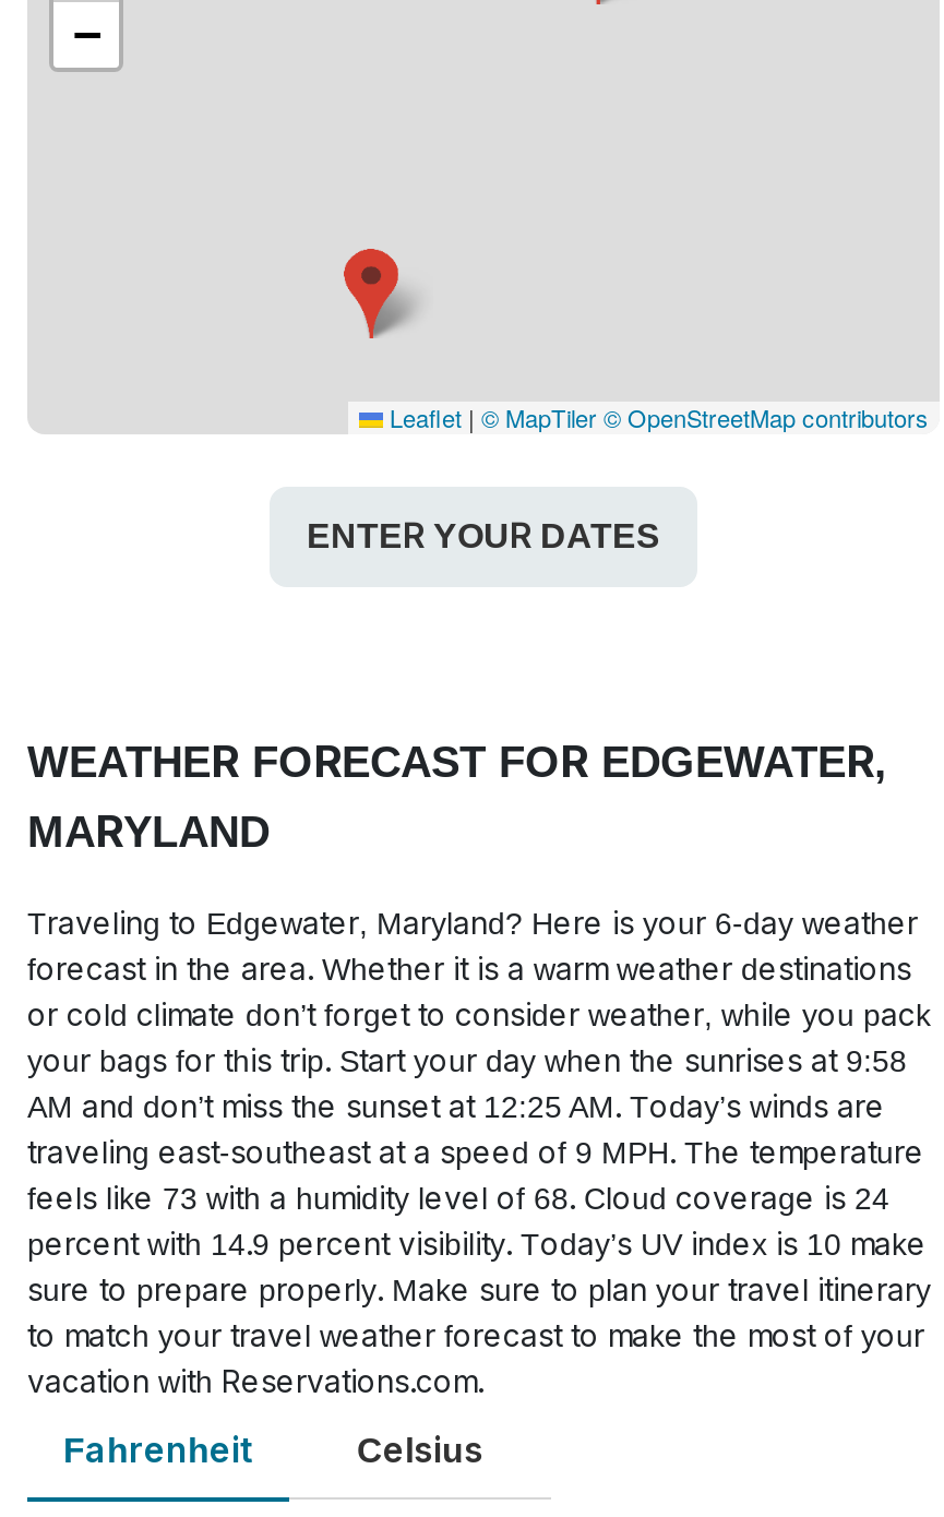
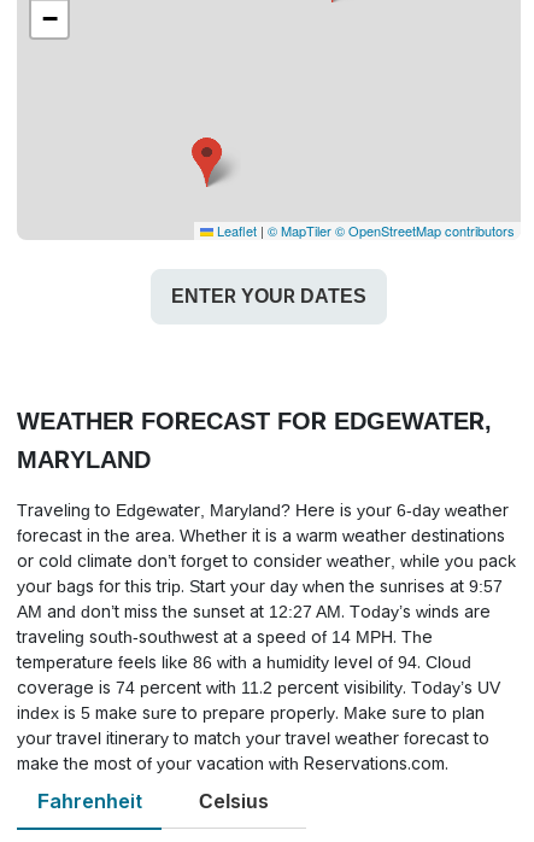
- your bags for this trip. Start your day when the sunrises at 9:58
- AM and don’t miss the sunset at 12:25 AM. Today’s winds are
- traveling east-southeast at a speed of 9 MPH. The temperature
- feels like 73 with a humidity level of 68. Cloud coverage is 24
- percent with 14.9 percent visibility. Today’s UV index is 10 make
- sure to prepare properly. Make sure to plan your travel itinerary
- to match your travel weather forecast to make the most of your
- vacation with Reservations.com.
+ your bags for this trip. Start your day when the sunrises at 9:57
+ AM and don’t miss the sunset at 12:27 AM. Today’s winds are
+ traveling south-southwest at a speed of 14 MPH. The
+ temperature feels like 86 with a humidity level of 94. Cloud
+ coverage is 74 percent with 11.2 percent visibility. Today’s UV
+ index is 5 make sure to prepare properly. Make sure to plan
+ your travel itinerary to match your travel weather forecast to
+ make the most of your vacation with Reservations.com.
